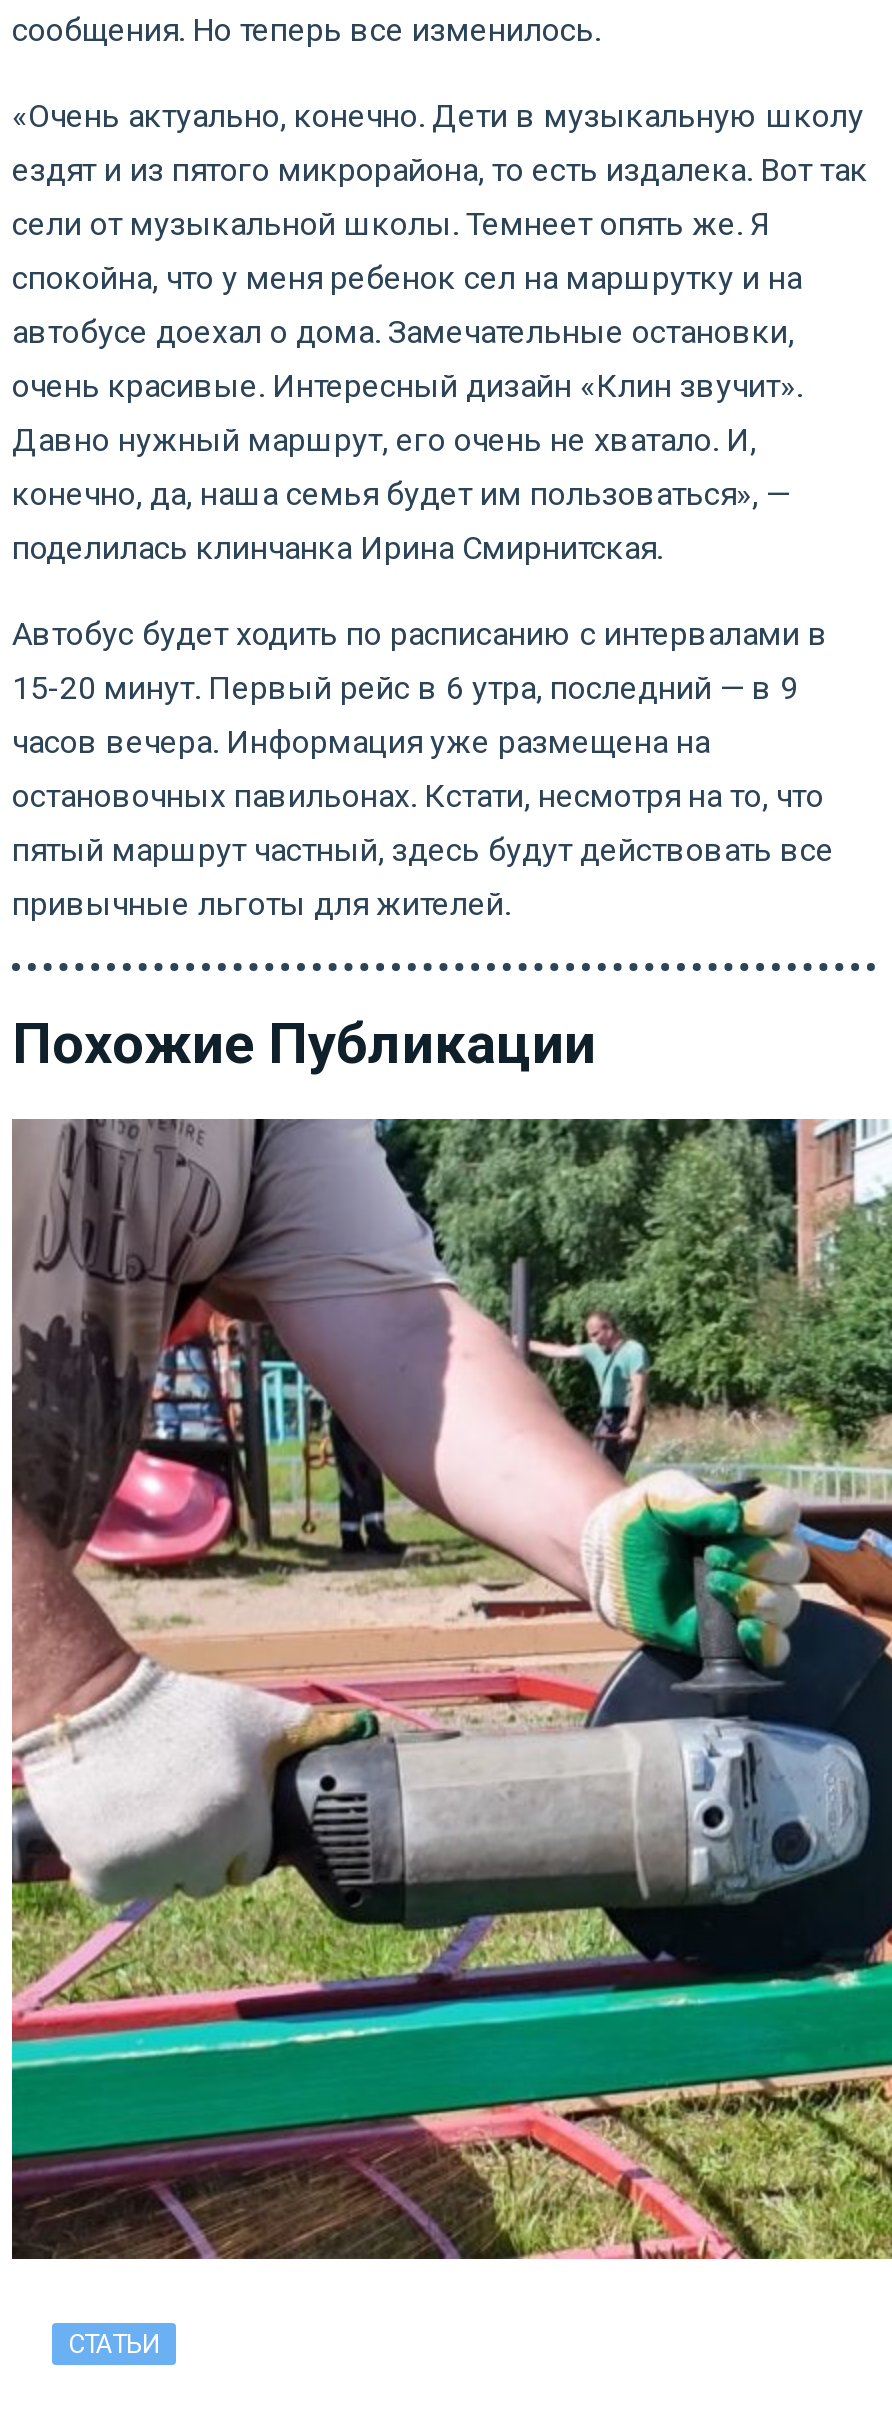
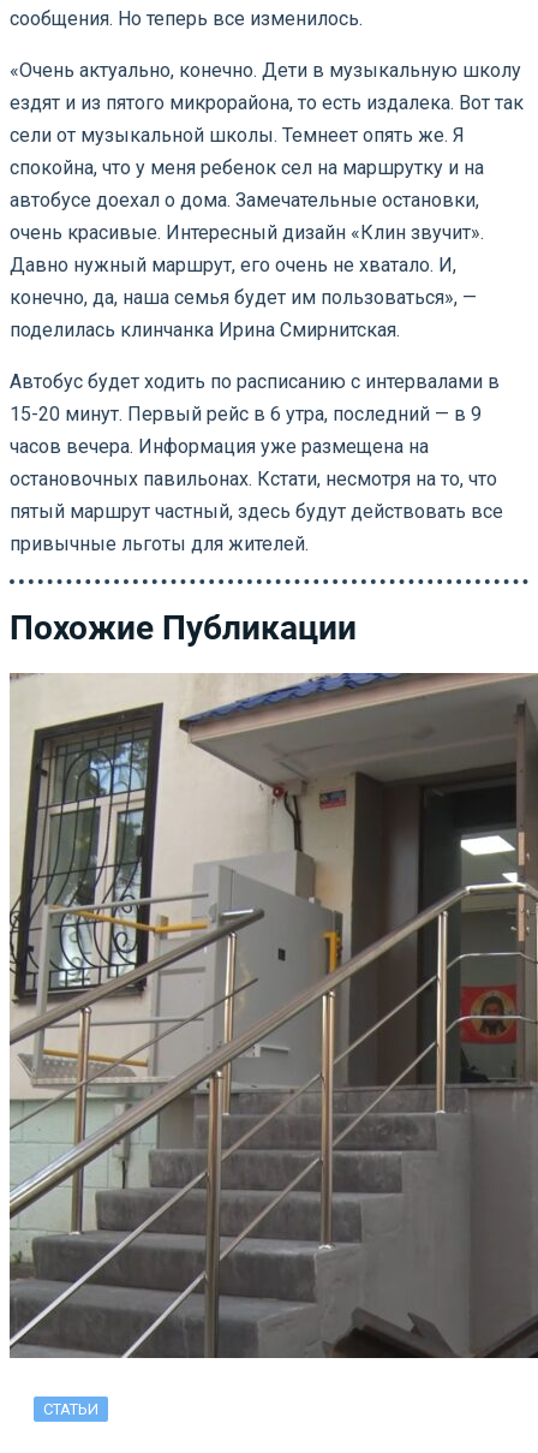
- [image]
+ [image]
